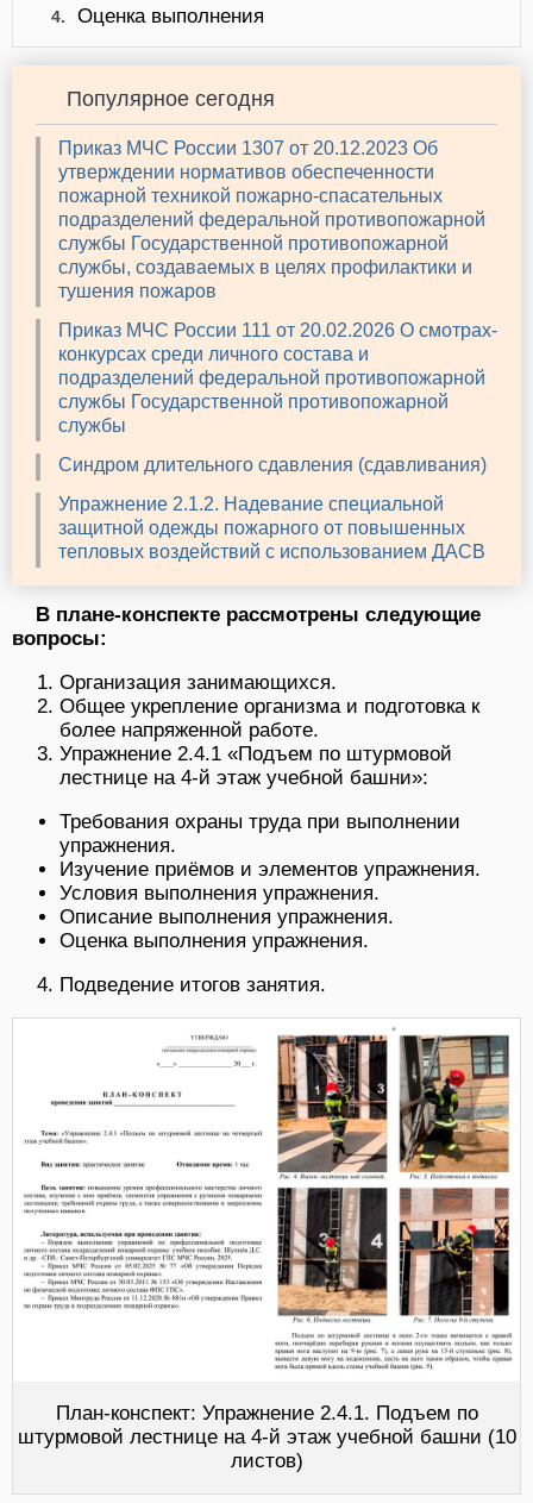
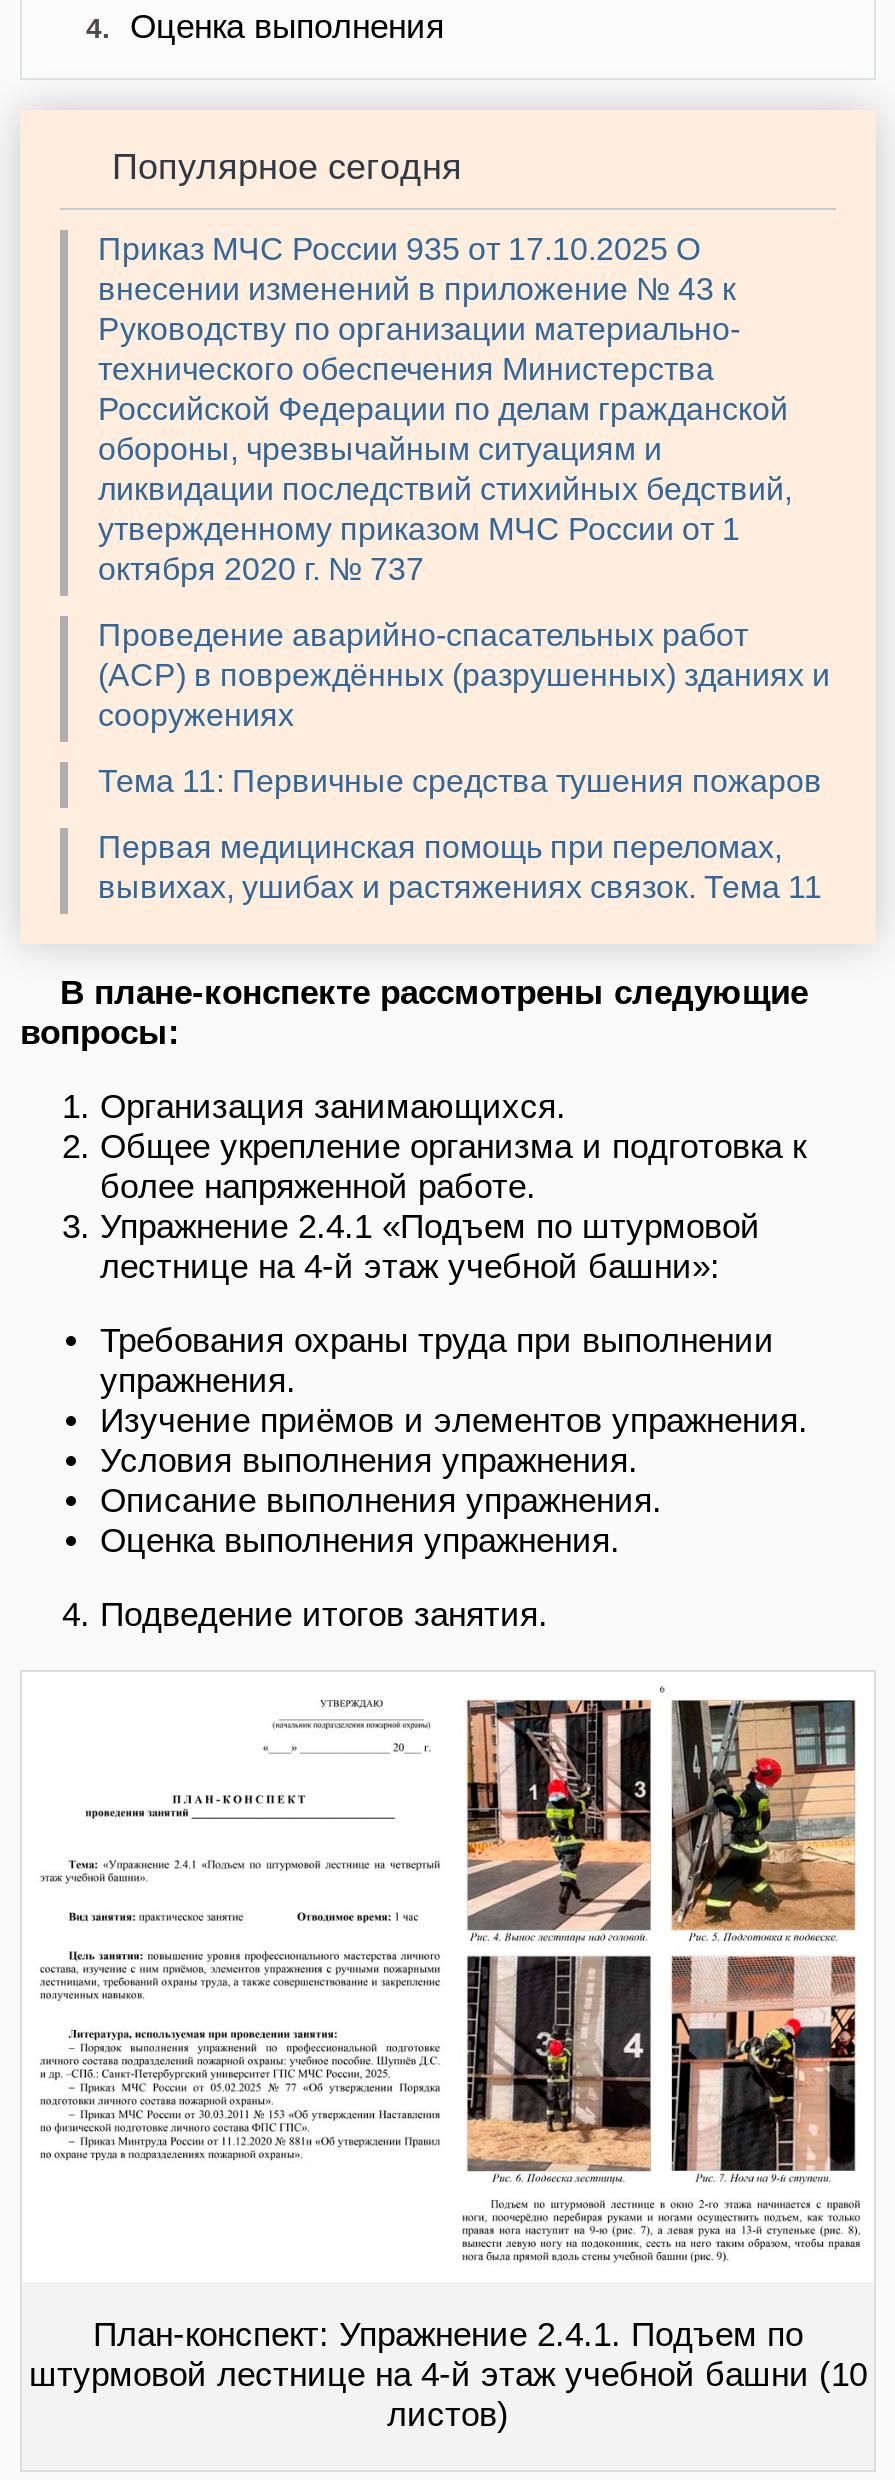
- Приказ МЧС России 1307 от 20.12.2023 Об
- утверждении нормативов обеспеченности
- пожарной техникой пожарно-спасательных
- подразделений федеральной противопожарной
- службы Государственной противопожарной
- службы, создаваемых в целях профилактики и
- тушения пожаров
+ Приказ МЧС России 935 от 17.10.2025 О
+ внесении изменений в приложение № 43 к
+ Руководству по организации материально-
+ технического обеспечения Министерства
+ Российской Федерации по делам гражданской
+ обороны, чрезвычайным ситуациям и
+ ликвидации последствий стихийных бедствий,
+ утвержденному приказом МЧС России от 1
+ октября 2020 г. № 737

- Приказ МЧС России 111 от 20.02.2026 О смотрах-
- конкурсах среди личного состава и
- подразделений федеральной противопожарной
- службы Государственной противопожарной
- службы
+ Проведение аварийно-спасательных работ
+ (АСР) в повреждённых (разрушенных) зданиях и
+ сооружениях

- Синдром длительного сдавления (сдавливания)
+ Тема 11: Первичные средства тушения пожаров

- Упражнение 2.1.2. Надевание специальной
- защитной одежды пожарного от повышенных
- тепловых воздействий с использованием ДАСВ
+ Первая медицинская помощь при переломах,
+ вывихах, ушибах и растяжениях связок. Тема 11
